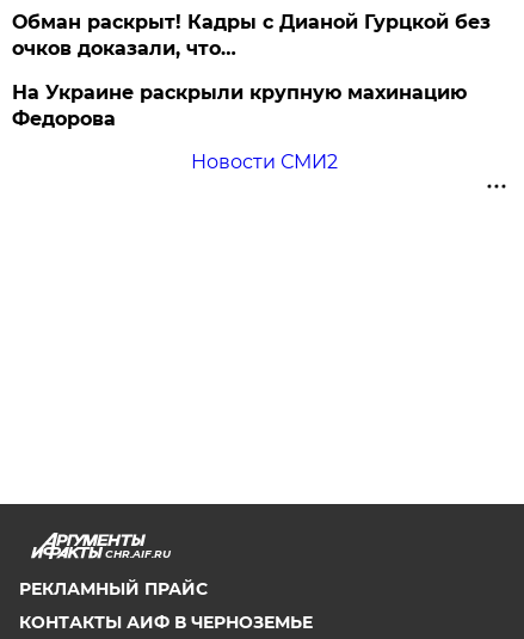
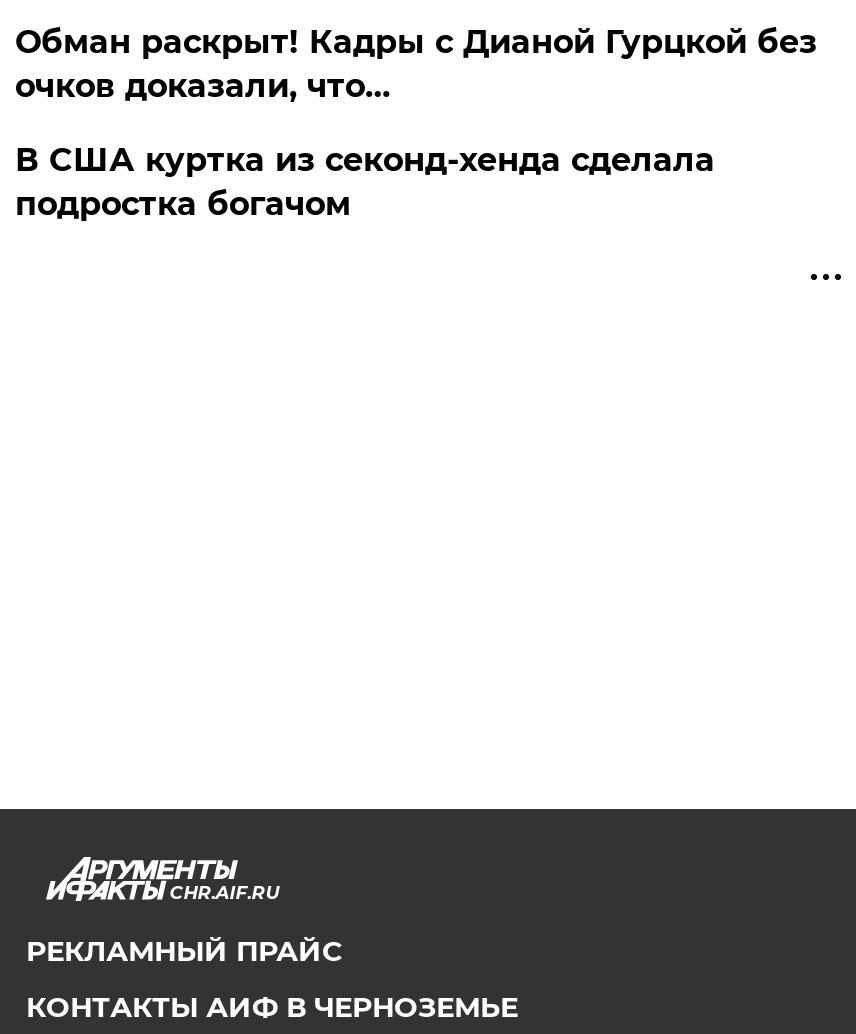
- На Украине раскрыли крупную махинацию
- Федорова
- Новости СМИ2
+ В США куртка из секонд-хенда сделала
+ подростка богачом
